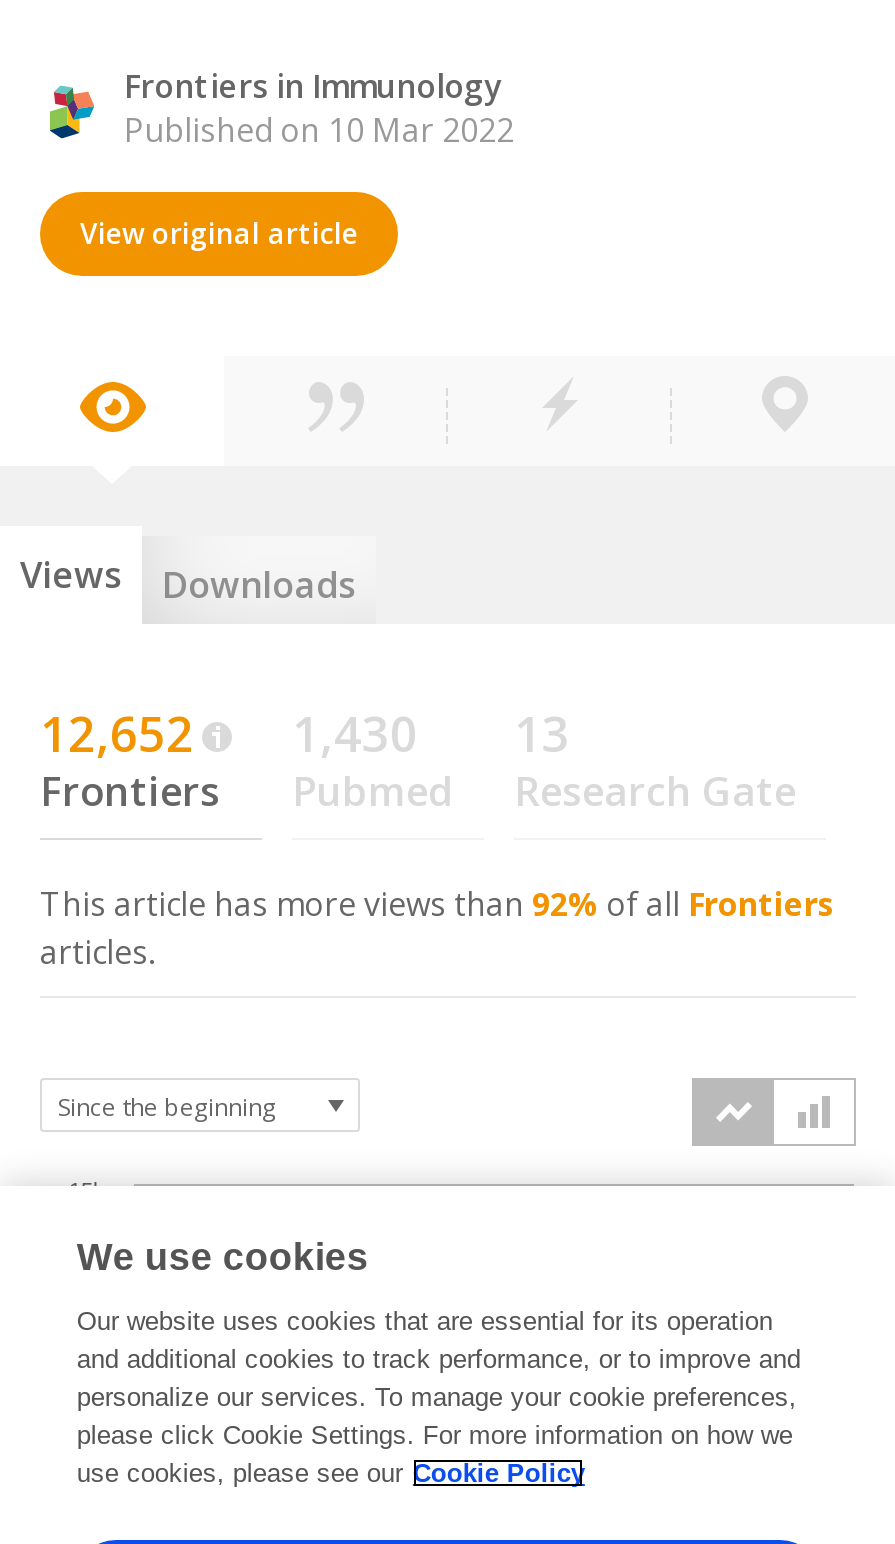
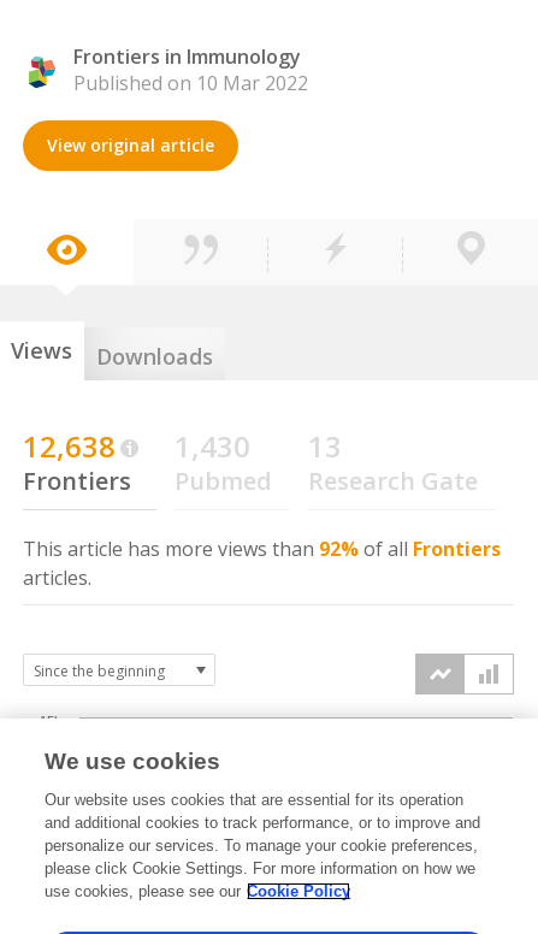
- 12,652
+ 12,638
